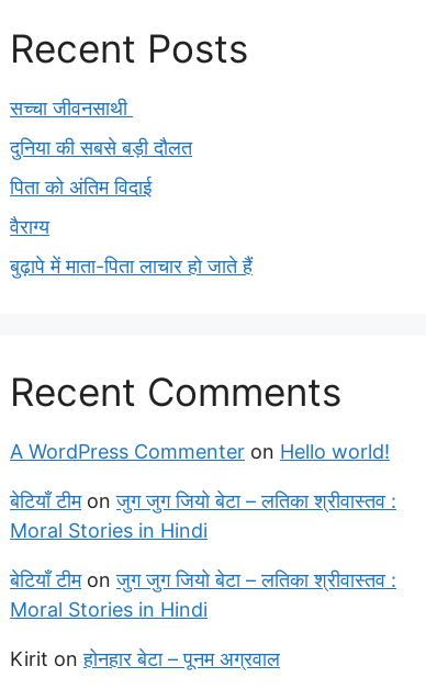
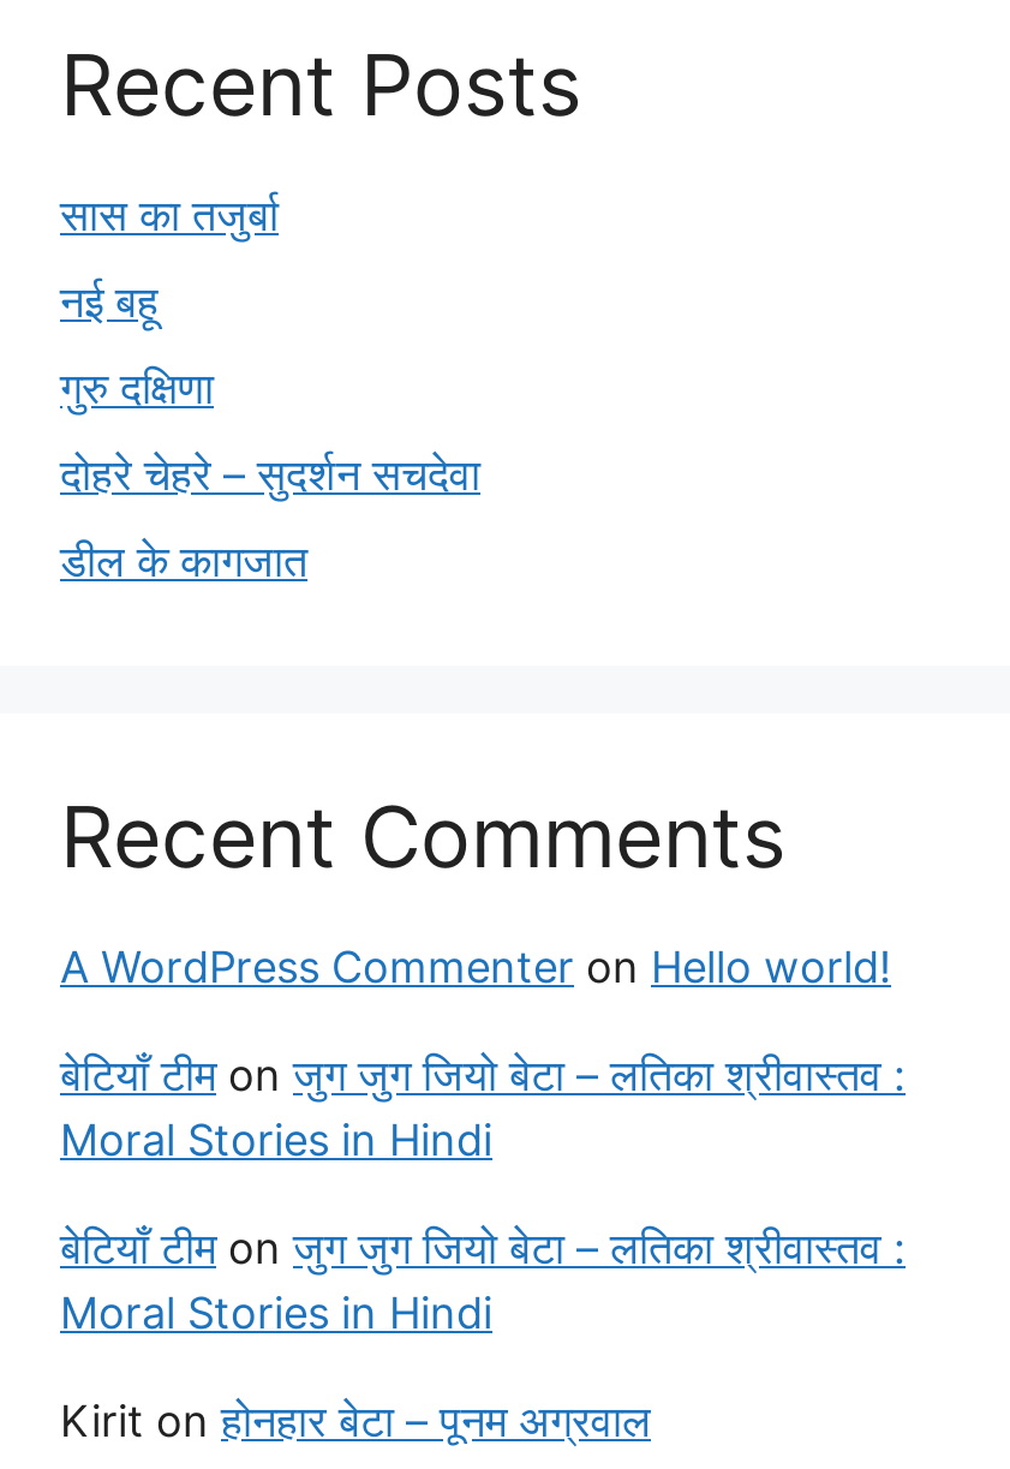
- सच्चा जीवनसाथी
+ सास का तजुर्बा

- दुनिया की सबसे बड़ी दौलत
+ नई बहू

- पिता को अंतिम विदाई
+ गुरु दक्षिणा

- वैराग्य
+ दोहरे चेहरे – सुदर्शन सचदेवा

- बुढ़ापे में माता-पिता लाचार हो जाते हैं
+ डील के कागजात
